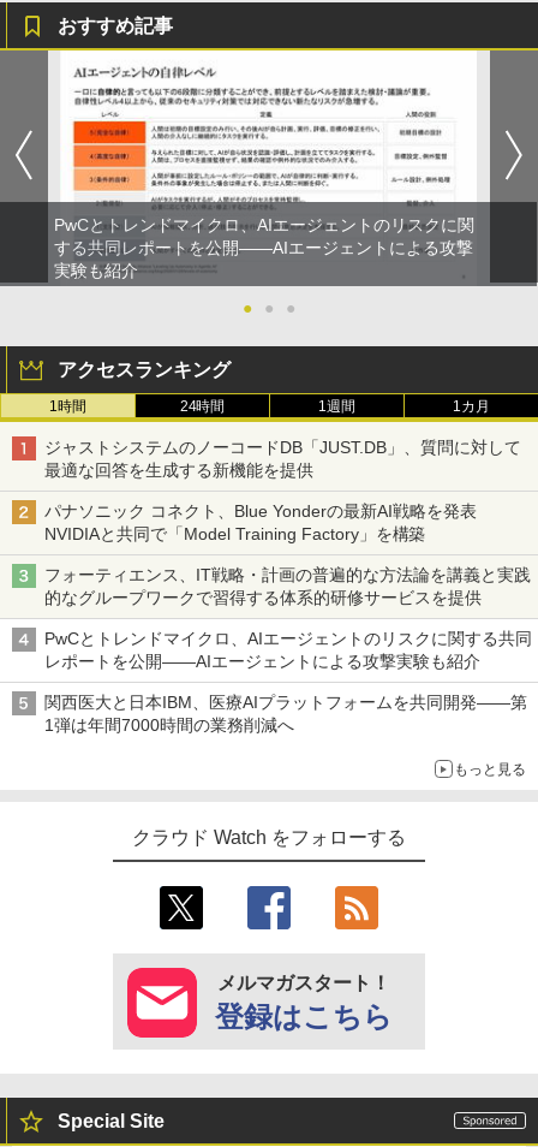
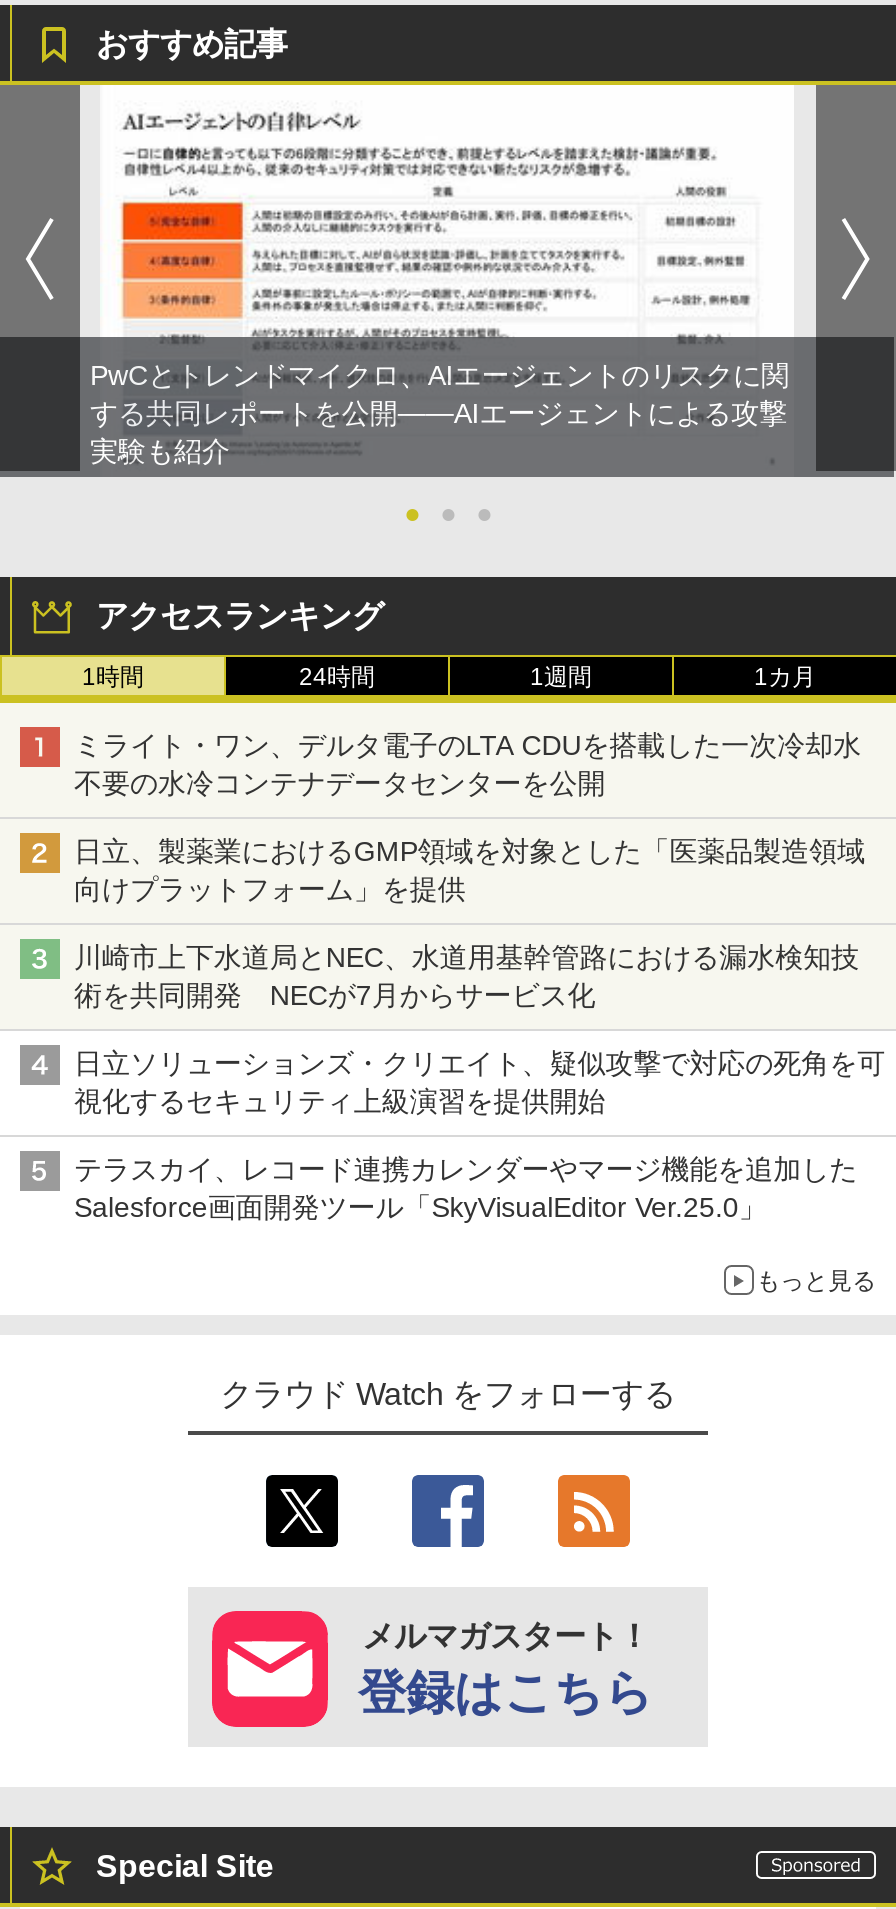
- ジャストシステムのノーコードDB「JUST.DB」、質問に対して
- 最適な回答を生成する新機能を提供
+ ミライト・ワン、デルタ電子のLTA CDUを搭載した一次冷却水
+ 不要の水冷コンテナデータセンターを公開

- パナソニック コネクト、Blue Yonderの最新AI戦略を発表
- NVIDIAと共同で「Model Training Factory」を構築
+ 日立、製薬業におけるGMP領域を対象とした「医薬品製造領域
+ 向けプラットフォーム」を提供

- フォーティエンス、IT戦略・計画の普遍的な方法論を講義と実践
- 的なグループワークで習得する体系的研修サービスを提供
+ 川崎市上下水道局とNEC、水道用基幹管路における漏水検知技
+ 術を共同開発 NECが7月からサービス化

- PwCとトレンドマイクロ、AIエージェントのリスクに関する共同
- レポートを公開――AIエージェントによる攻撃実験も紹介
+ 日立ソリューションズ・クリエイト、疑似攻撃で対応の死角を可
+ 視化するセキュリティ上級演習を提供開始

- 関西医大と日本IBM、医療AIプラットフォームを共同開発――第
- 1弾は年間7000時間の業務削減へ
+ テラスカイ、レコード連携カレンダーやマージ機能を追加した
+ Salesforce画面開発ツール「SkyVisualEditor Ver.25.0」
